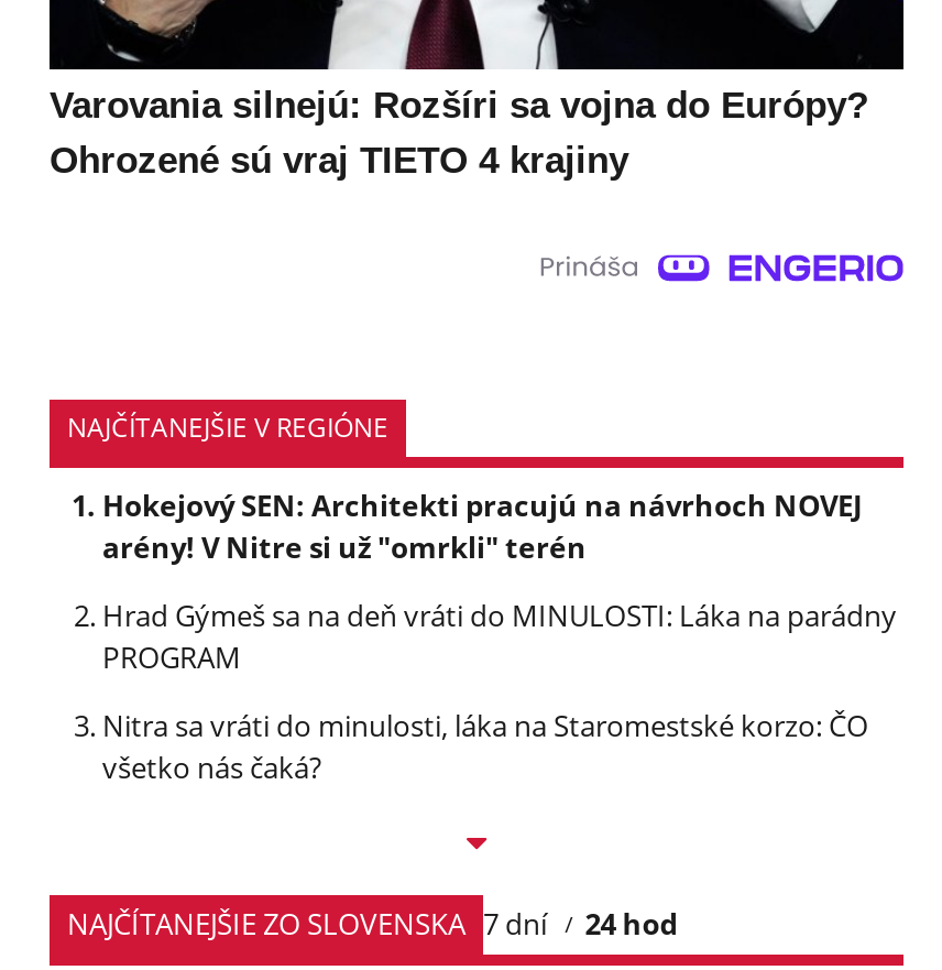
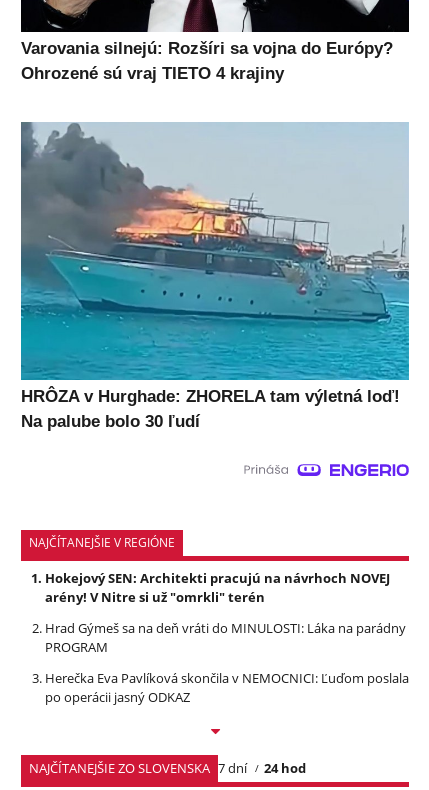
+ [image]
+ HRÔZA v Hurghade: ZHORELA tam výletná loď!
+ Na palube bolo 30 ľudí

- Nitra sa vráti do minulosti, láka na Staromestské korzo: ČO
- všetko nás čaká?
+ Herečka Eva Pavlíková skončila v NEMOCNICI: Ľuďom poslala
+ po operácii jasný ODKAZ
